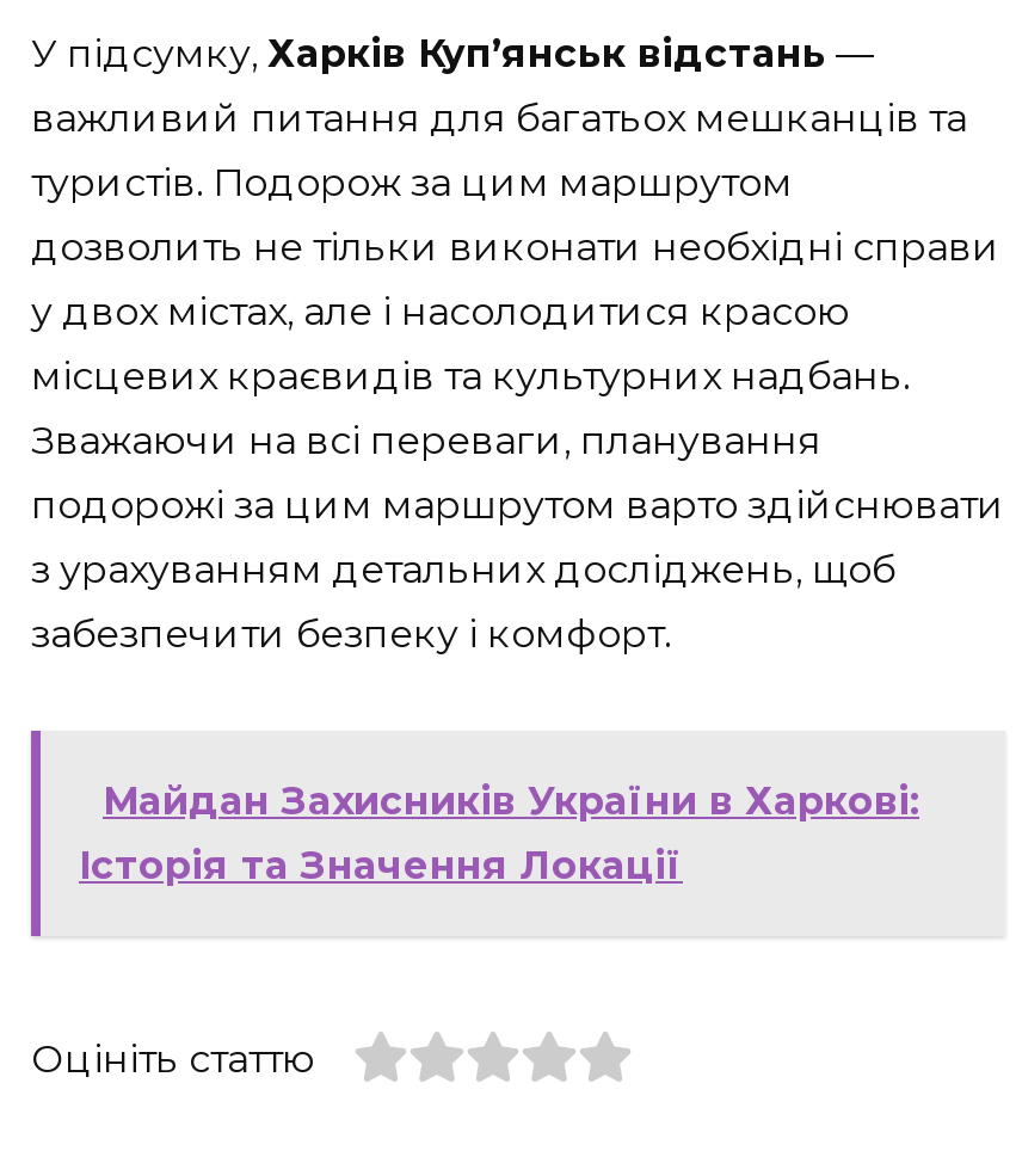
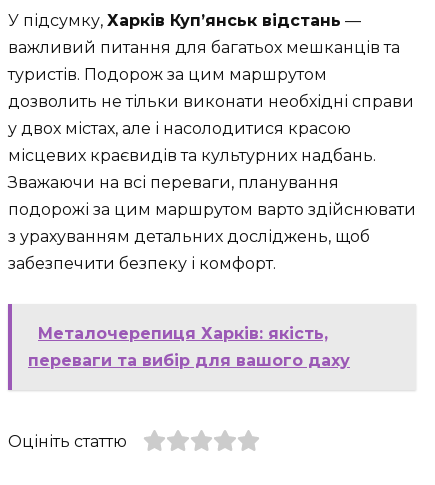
- Майдан Захисників України в Харкові:
- Історія та Значення Локації
+ Металочерепиця Харків: якість,
+ переваги та вибір для вашого даху
